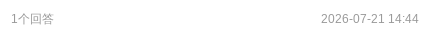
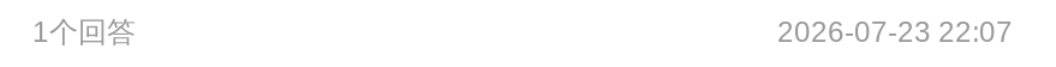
- 2026-07-21 14:44
+ 2026-07-23 22:07
